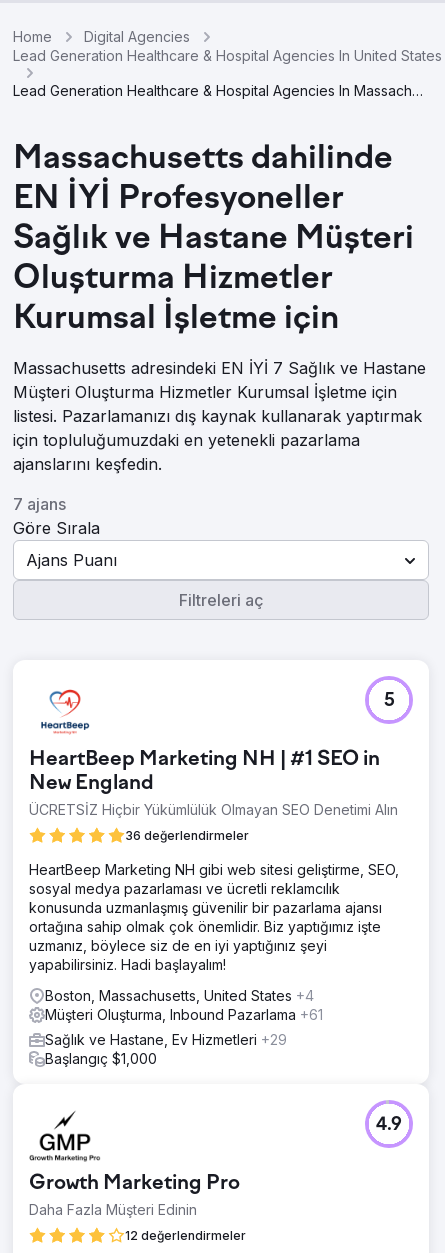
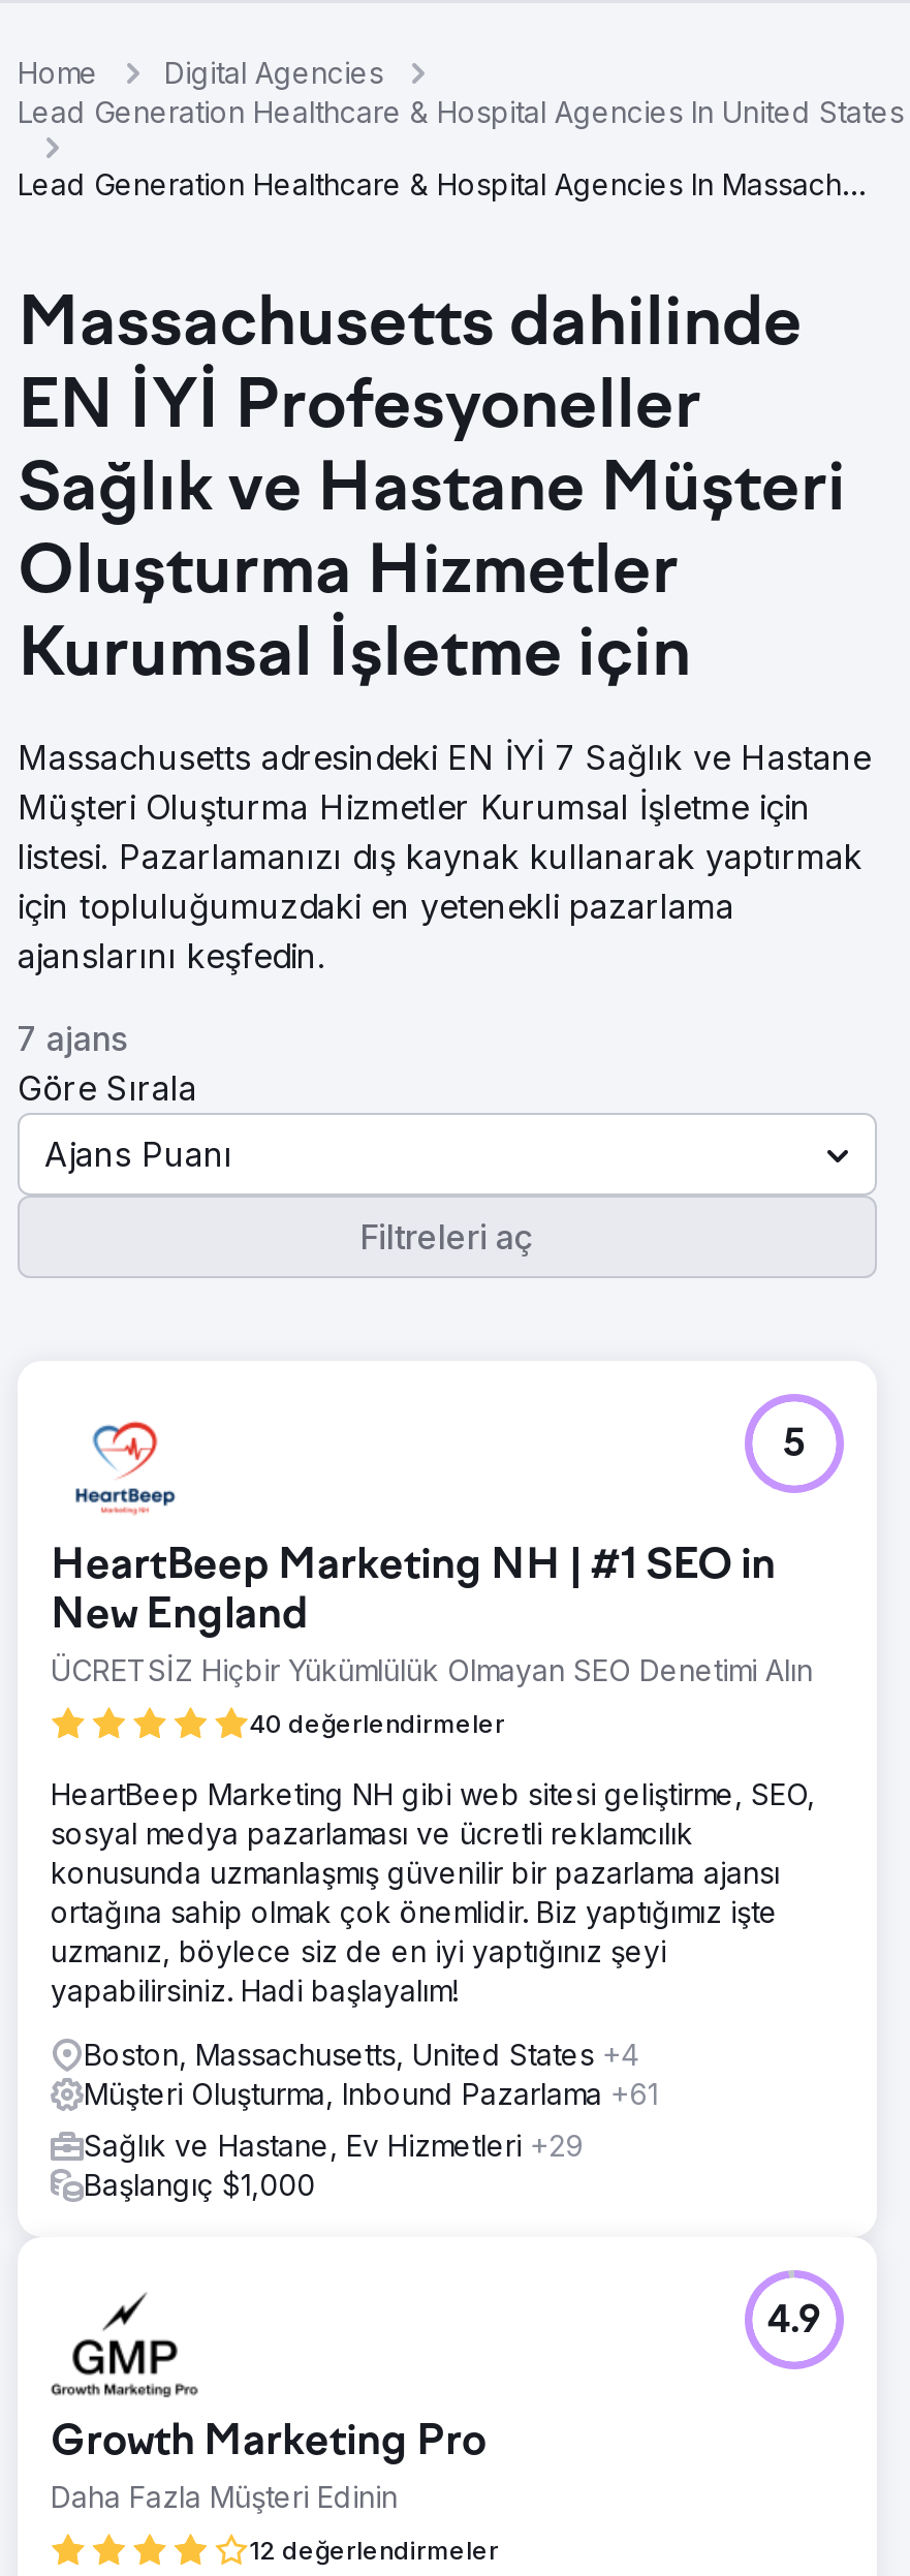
- 36 değerlendirmeler
+ 40 değerlendirmeler
